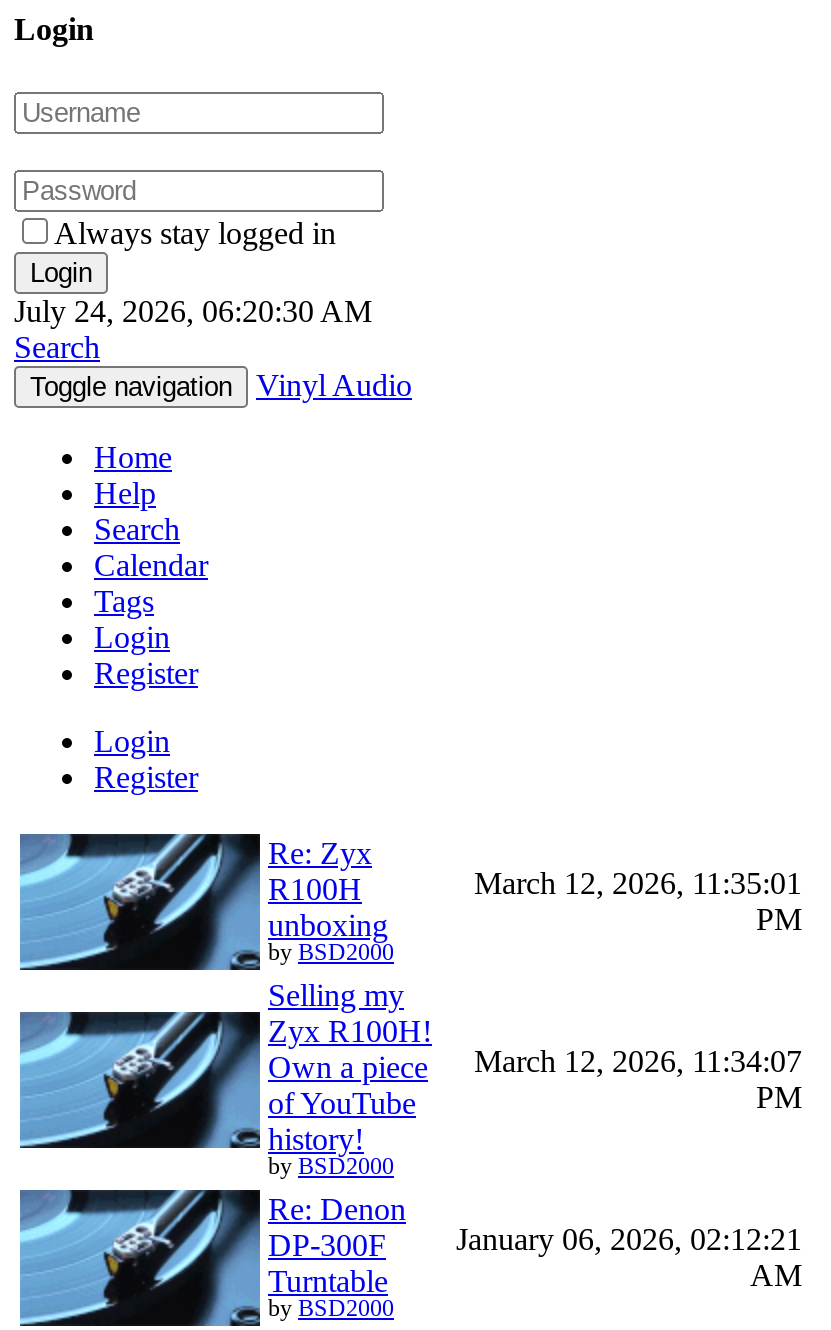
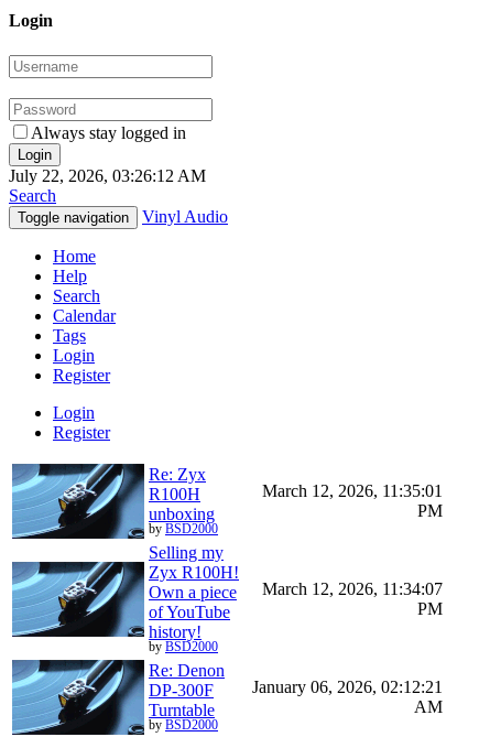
- July 24, 2026, 06:20:30 AM
+ July 22, 2026, 03:26:12 AM
